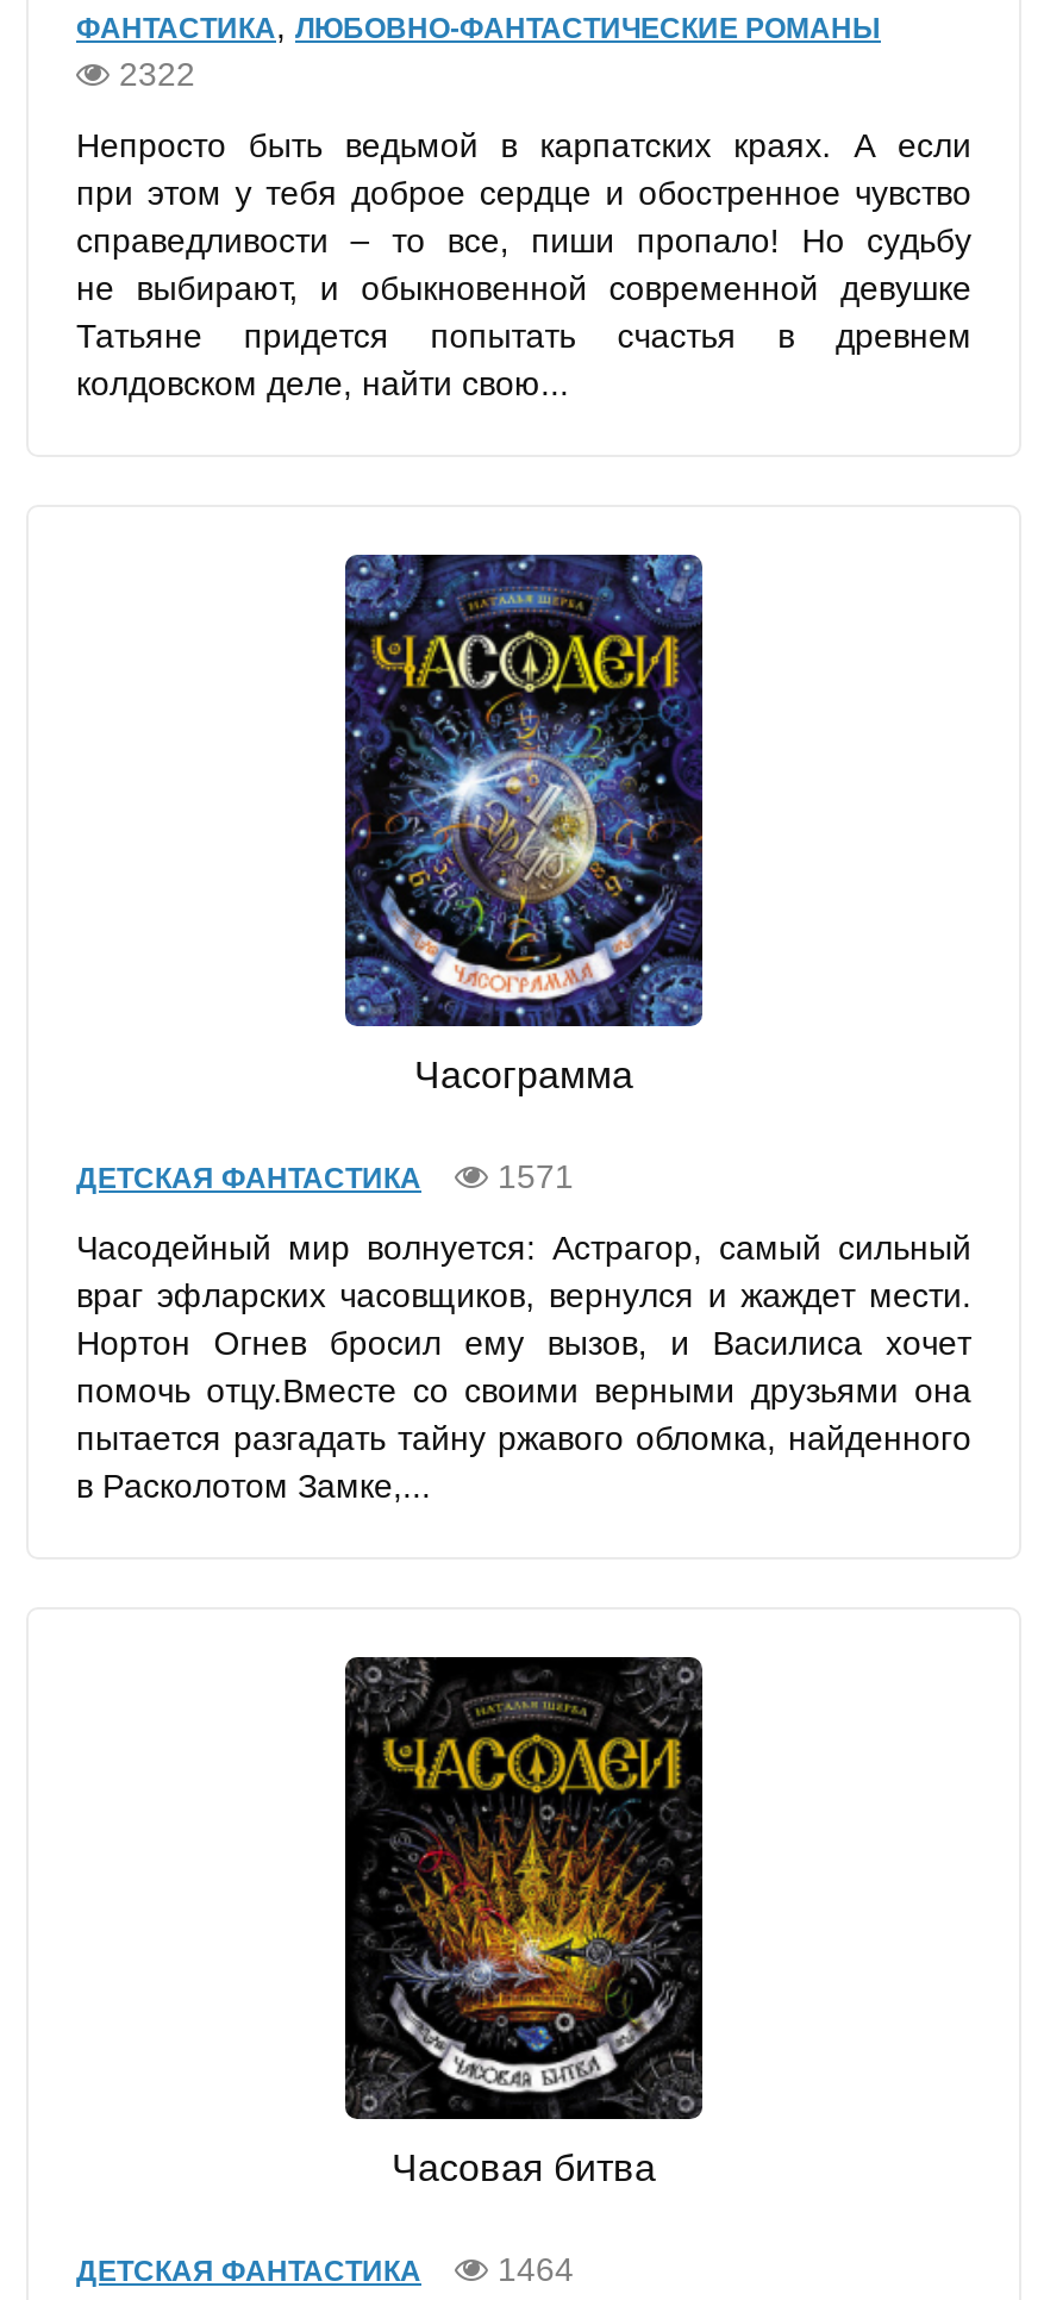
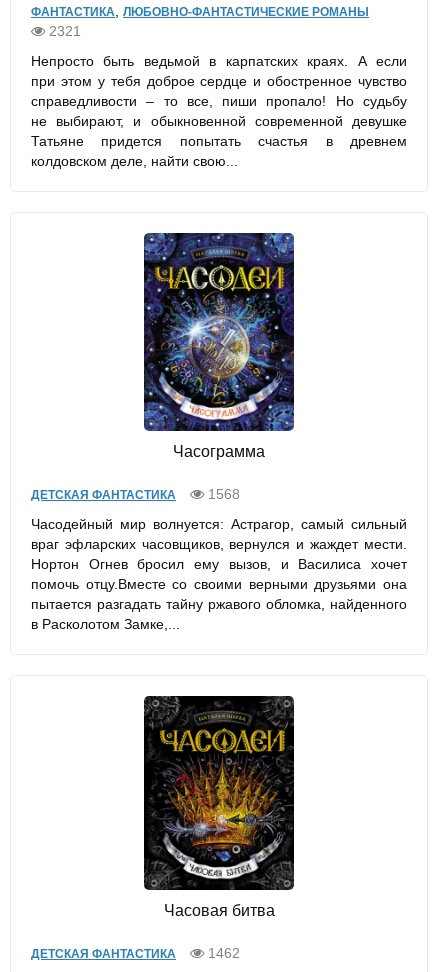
- 2322
+ 2321

- ДЕТСКАЯ ФАНТАСТИКА 1571
+ ДЕТСКАЯ ФАНТАСТИКА 1568

- ДЕТСКАЯ ФАНТАСТИКА 1464
+ ДЕТСКАЯ ФАНТАСТИКА 1462
